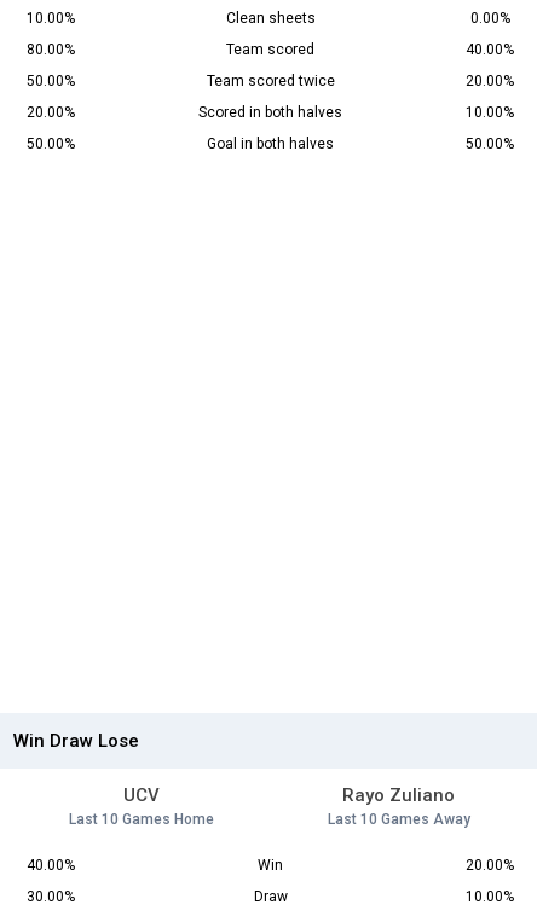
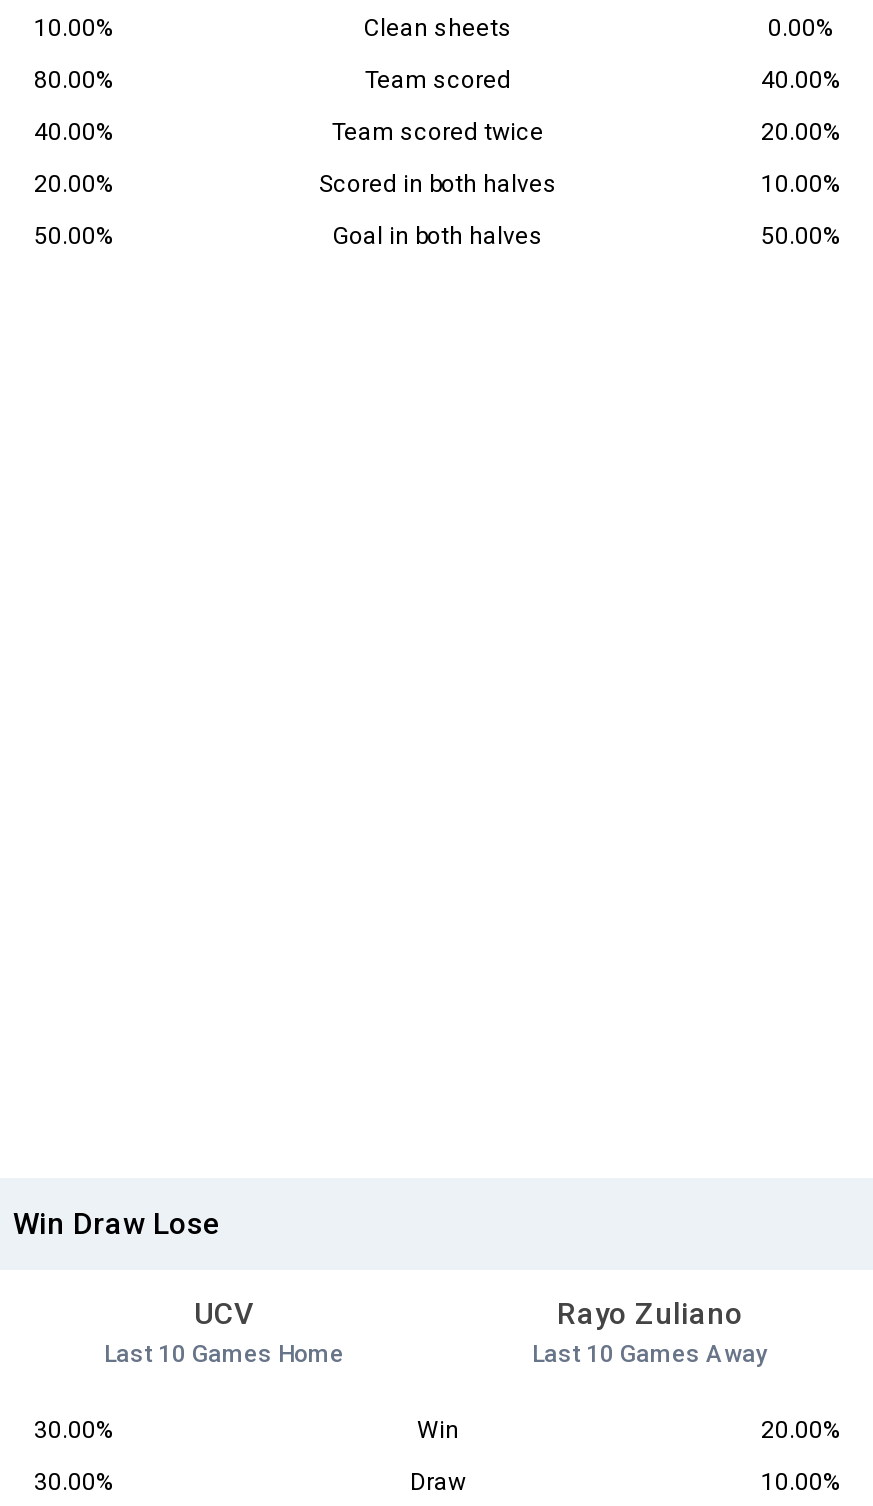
- 50.00%
+ 40.00%

- 40.00%
+ 30.00%
